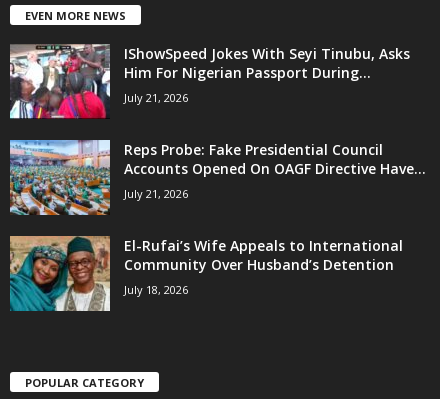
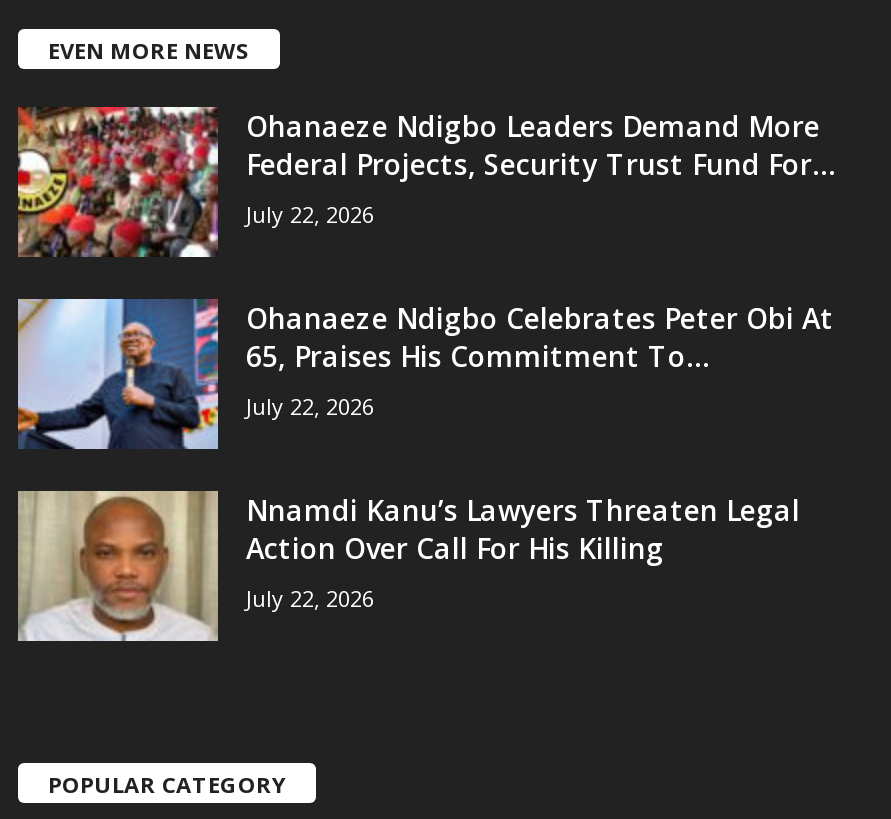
- [image]
- IShowSpeed Jokes With Seyi Tinubu, Asks
- Him For Nigerian Passport During...
- July 21, 2026
+ [image]
+ Ohanaeze Ndigbo Leaders Demand More
+ Federal Projects, Security Trust Fund For...
+ July 22, 2026

- [image]
- Reps Probe: Fake Presidential Council
- Accounts Opened On OAGF Directive Have...
- July 21, 2026
+ [image]
+ Ohanaeze Ndigbo Celebrates Peter Obi At
+ 65, Praises His Commitment To...
+ July 22, 2026

- [image]
- El-Rufai’s Wife Appeals to International
- Community Over Husband’s Detention
- July 18, 2026
+ [image]
+ Nnamdi Kanu’s Lawyers Threaten Legal
+ Action Over Call For His Killing
+ July 22, 2026
